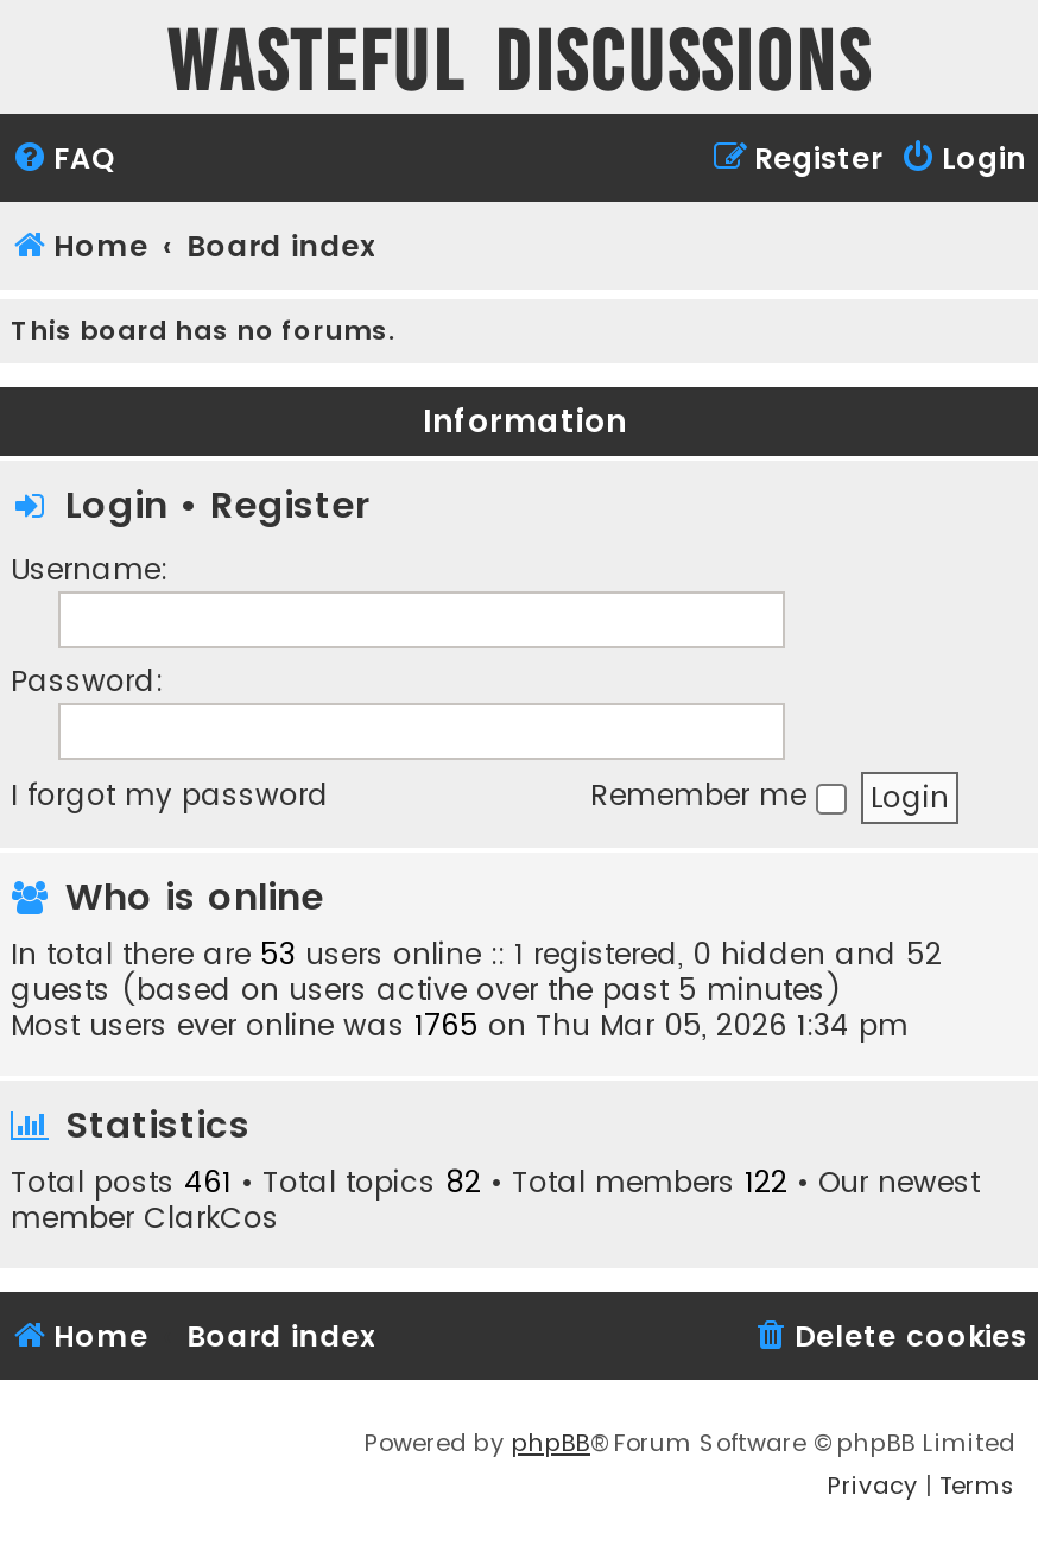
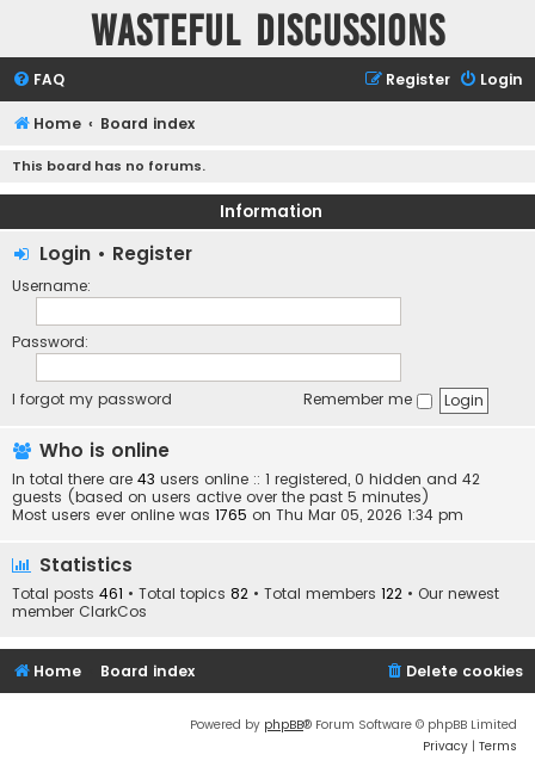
- In total there are 53 users online :: 1 registered, 0 hidden and 52
+ In total there are 43 users online :: 1 registered, 0 hidden and 42
